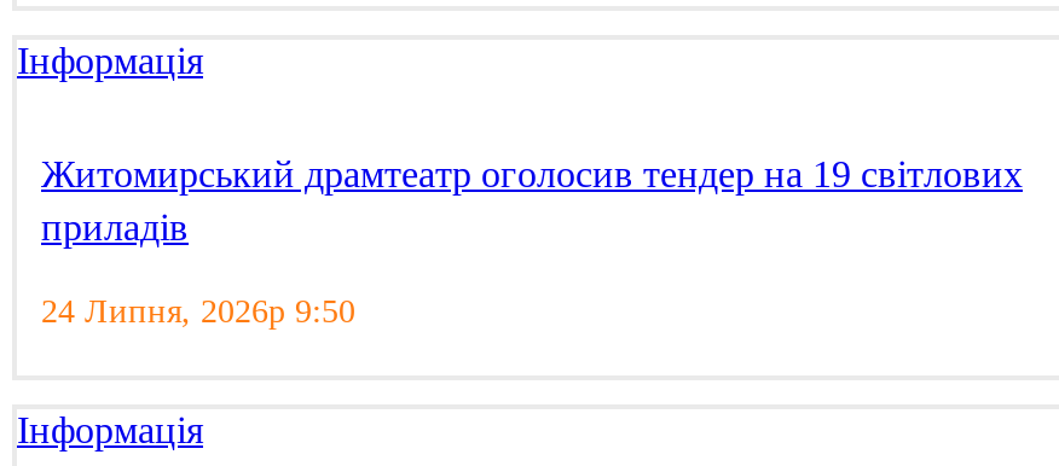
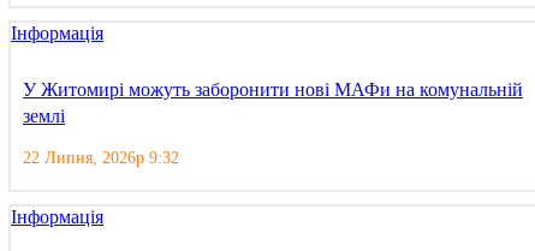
- Житомирський драмтеатр оголосив тендер на 19 світлових
- приладів
+ У Житомирі можуть заборонити нові МАФи на комунальній
+ землі

- 24 Липня, 2026р 9:50
+ 22 Липня, 2026р 9:32
